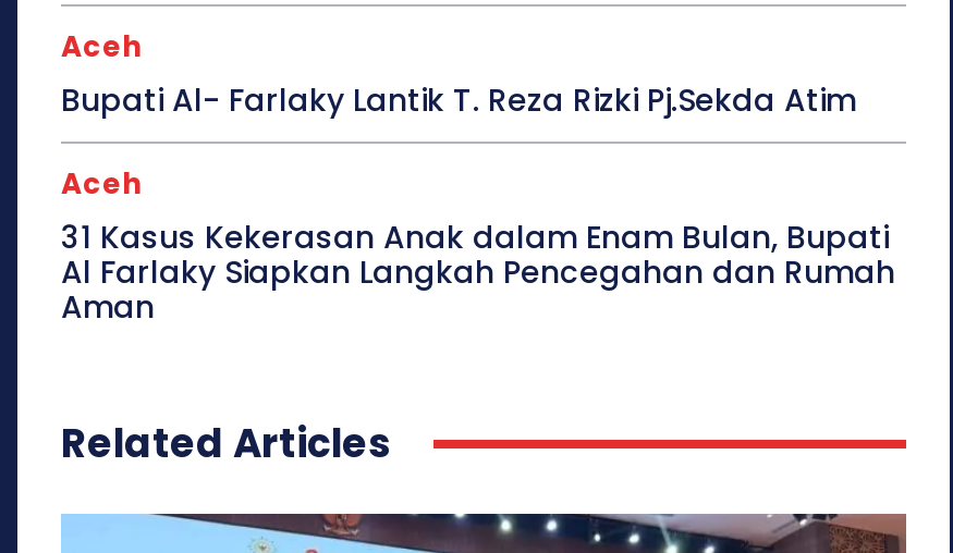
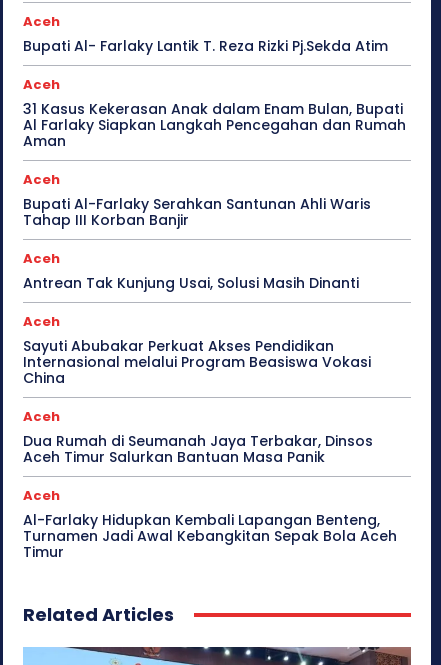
+ Aceh
+ Bupati Al-Farlaky Serahkan Santunan Ahli Waris
+ Tahap III Korban Banjir
+ Aceh
+ Antrean Tak Kunjung Usai, Solusi Masih Dinanti
+ Aceh
+ Sayuti Abubakar Perkuat Akses Pendidikan
+ Internasional melalui Program Beasiswa Vokasi
+ China
+ Aceh
+ Dua Rumah di Seumanah Jaya Terbakar, Dinsos
+ Aceh Timur Salurkan Bantuan Masa Panik
+ Aceh
+ Al-Farlaky Hidupkan Kembali Lapangan Benteng,
+ Turnamen Jadi Awal Kebangkitan Sepak Bola Aceh
+ Timur
